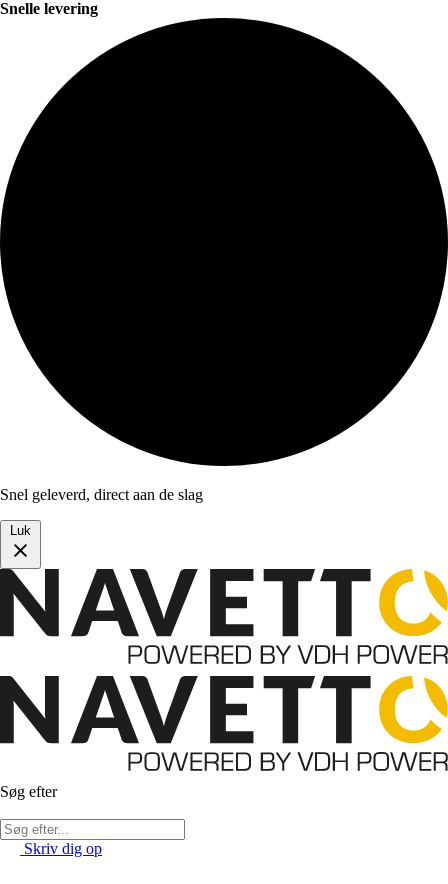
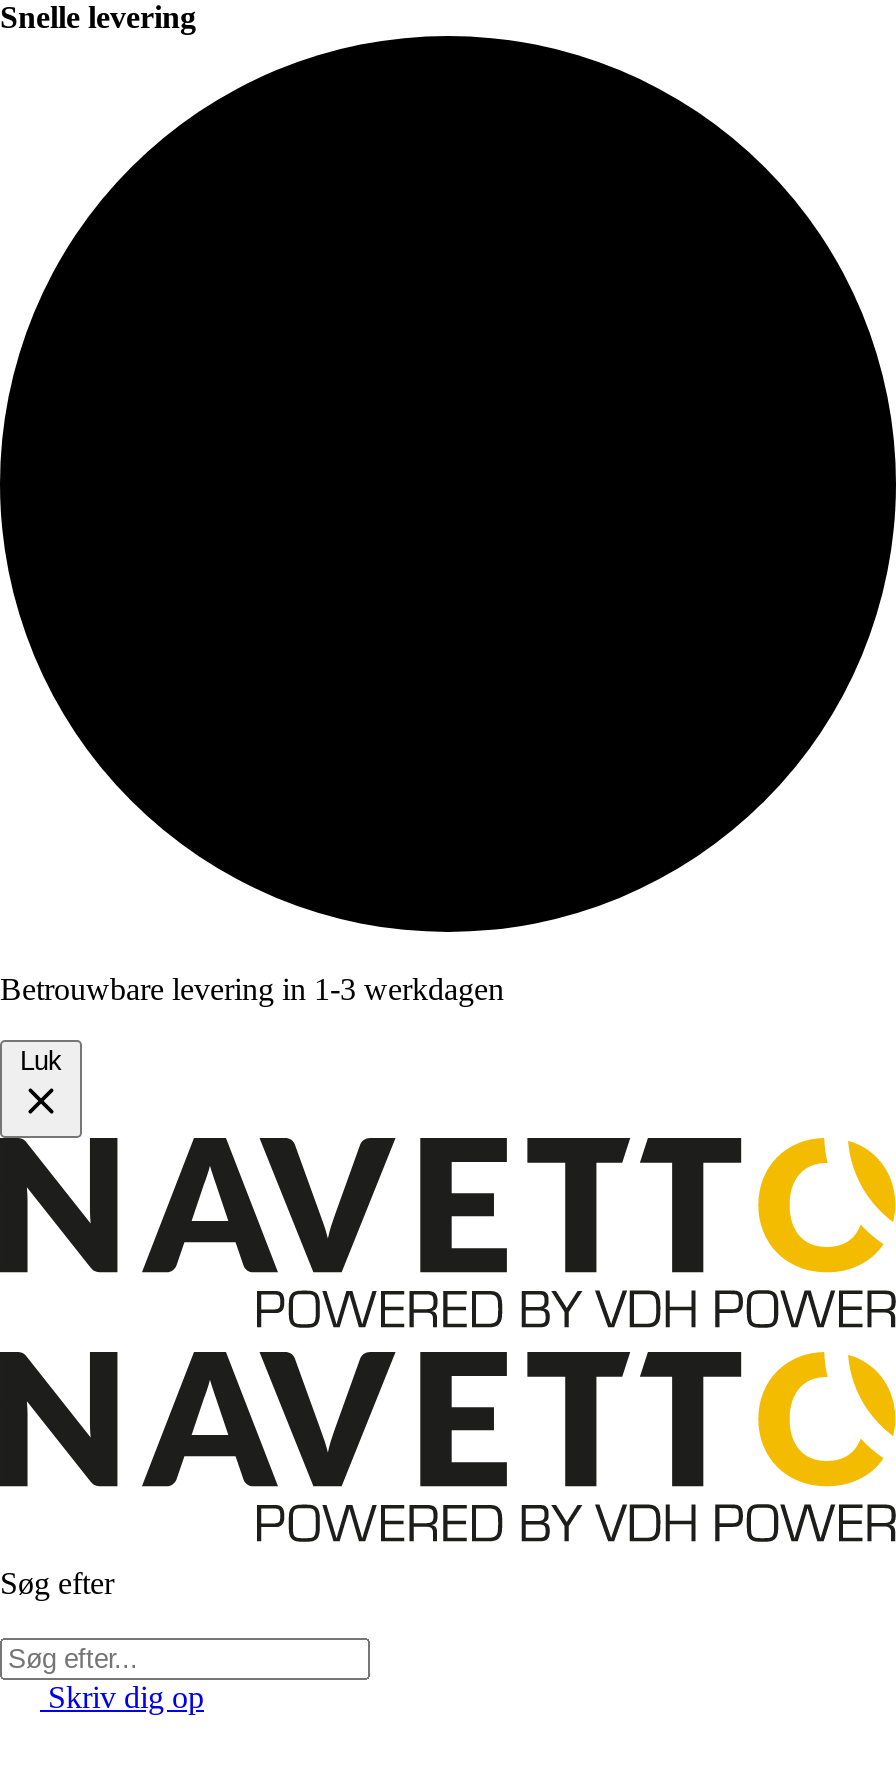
- Snel geleverd, direct aan de slag
+ Betrouwbare levering in 1-3 werkdagen
